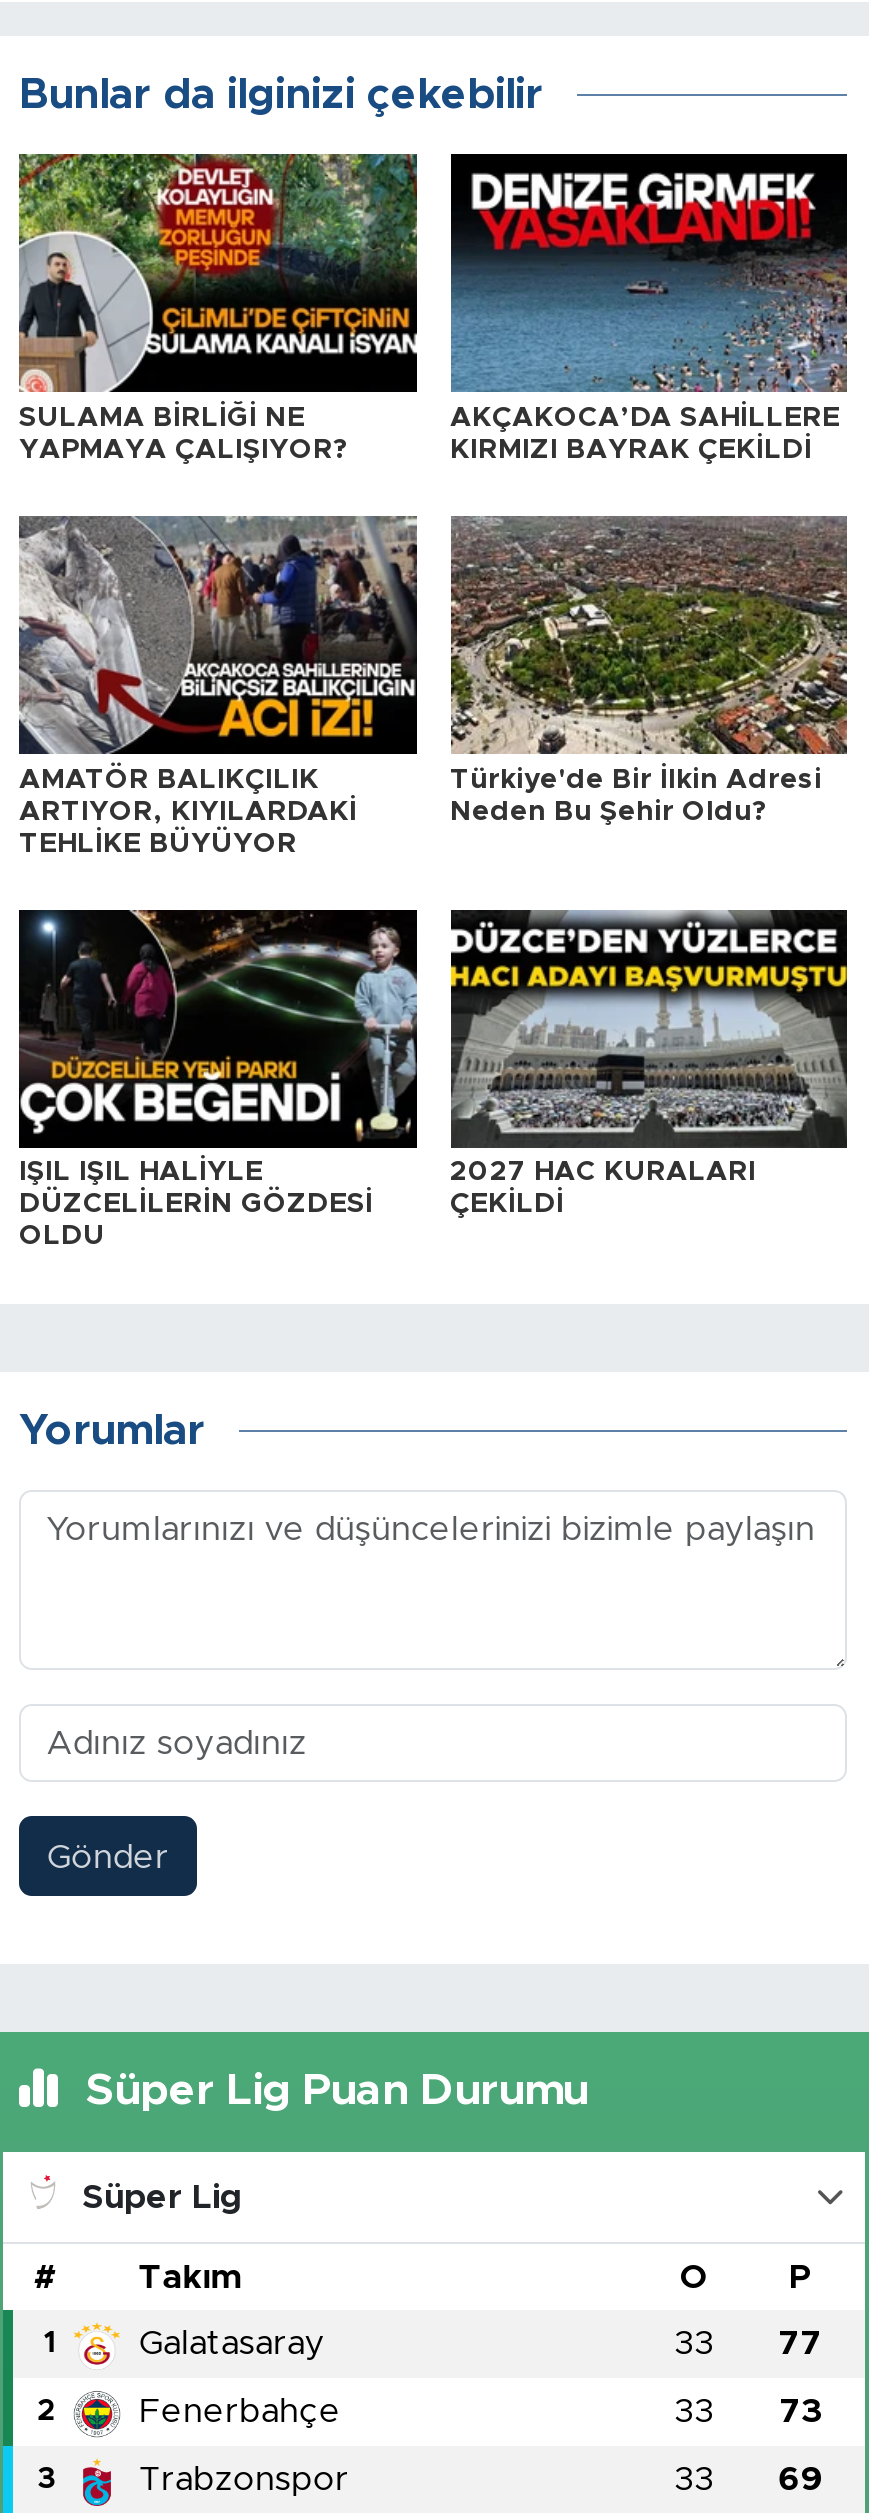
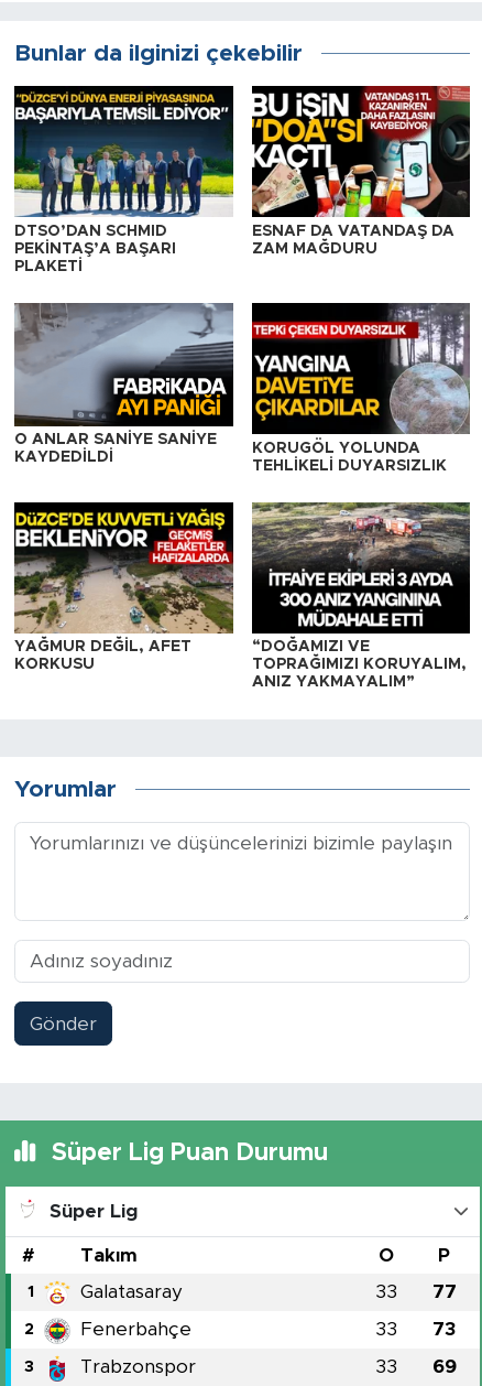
- [image]
- SULAMA BİRLİĞİ NE
- YAPMAYA ÇALIŞIYOR?
+ [image]
+ DTSO’DAN SCHMID
+ PEKİNTAŞ’A BAŞARI
+ PLAKETİ

- [image]
- AKÇAKOCA’DA SAHİLLERE
- KIRMIZI BAYRAK ÇEKİLDİ
+ [image]
+ ESNAF DA VATANDAŞ DA
+ ZAM MAĞDURU

- [image]
- AMATÖR BALIKÇILIK
- ARTIYOR, KIYILARDAKİ
- TEHLİKE BÜYÜYOR
+ [image]
+ O ANLAR SANİYE SANİYE
+ KAYDEDİLDİ

- [image]
- Türkiye'de Bir İlkin Adresi
- Neden Bu Şehir Oldu?
+ [image]
+ KORUGÖL YOLUNDA
+ TEHLİKELİ DUYARSIZLIK

- [image]
- IŞIL IŞIL HALİYLE
- DÜZCELİLERİN GÖZDESİ
- OLDU
+ [image]
+ YAĞMUR DEĞİL, AFET
+ KORKUSU

- [image]
- 2027 HAC KURALARI
- ÇEKİLDİ
+ [image]
+ “DOĞAMIZI VE
+ TOPRAĞIMIZI KORUYALIM,
+ ANIZ YAKMAYALIM”
